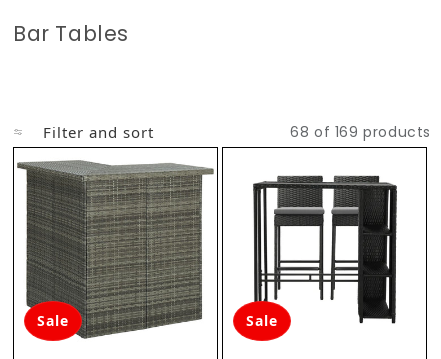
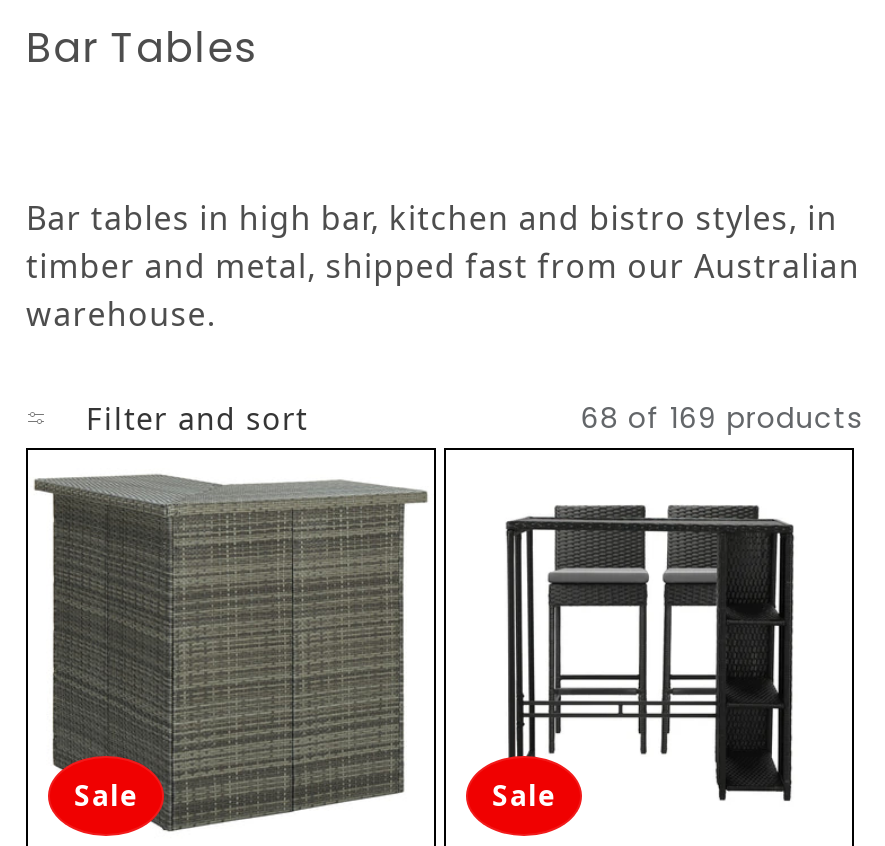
+ Bar tables in high bar, kitchen and bistro styles, in
+ timber and metal, shipped fast from our Australian
+ warehouse.
